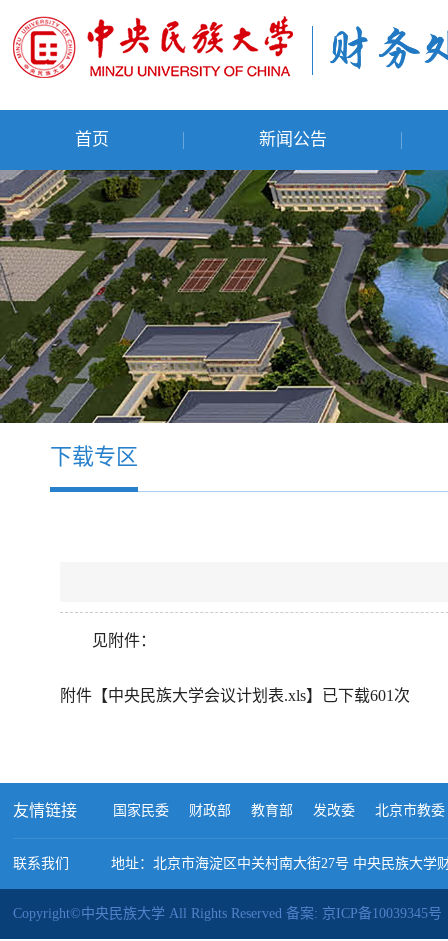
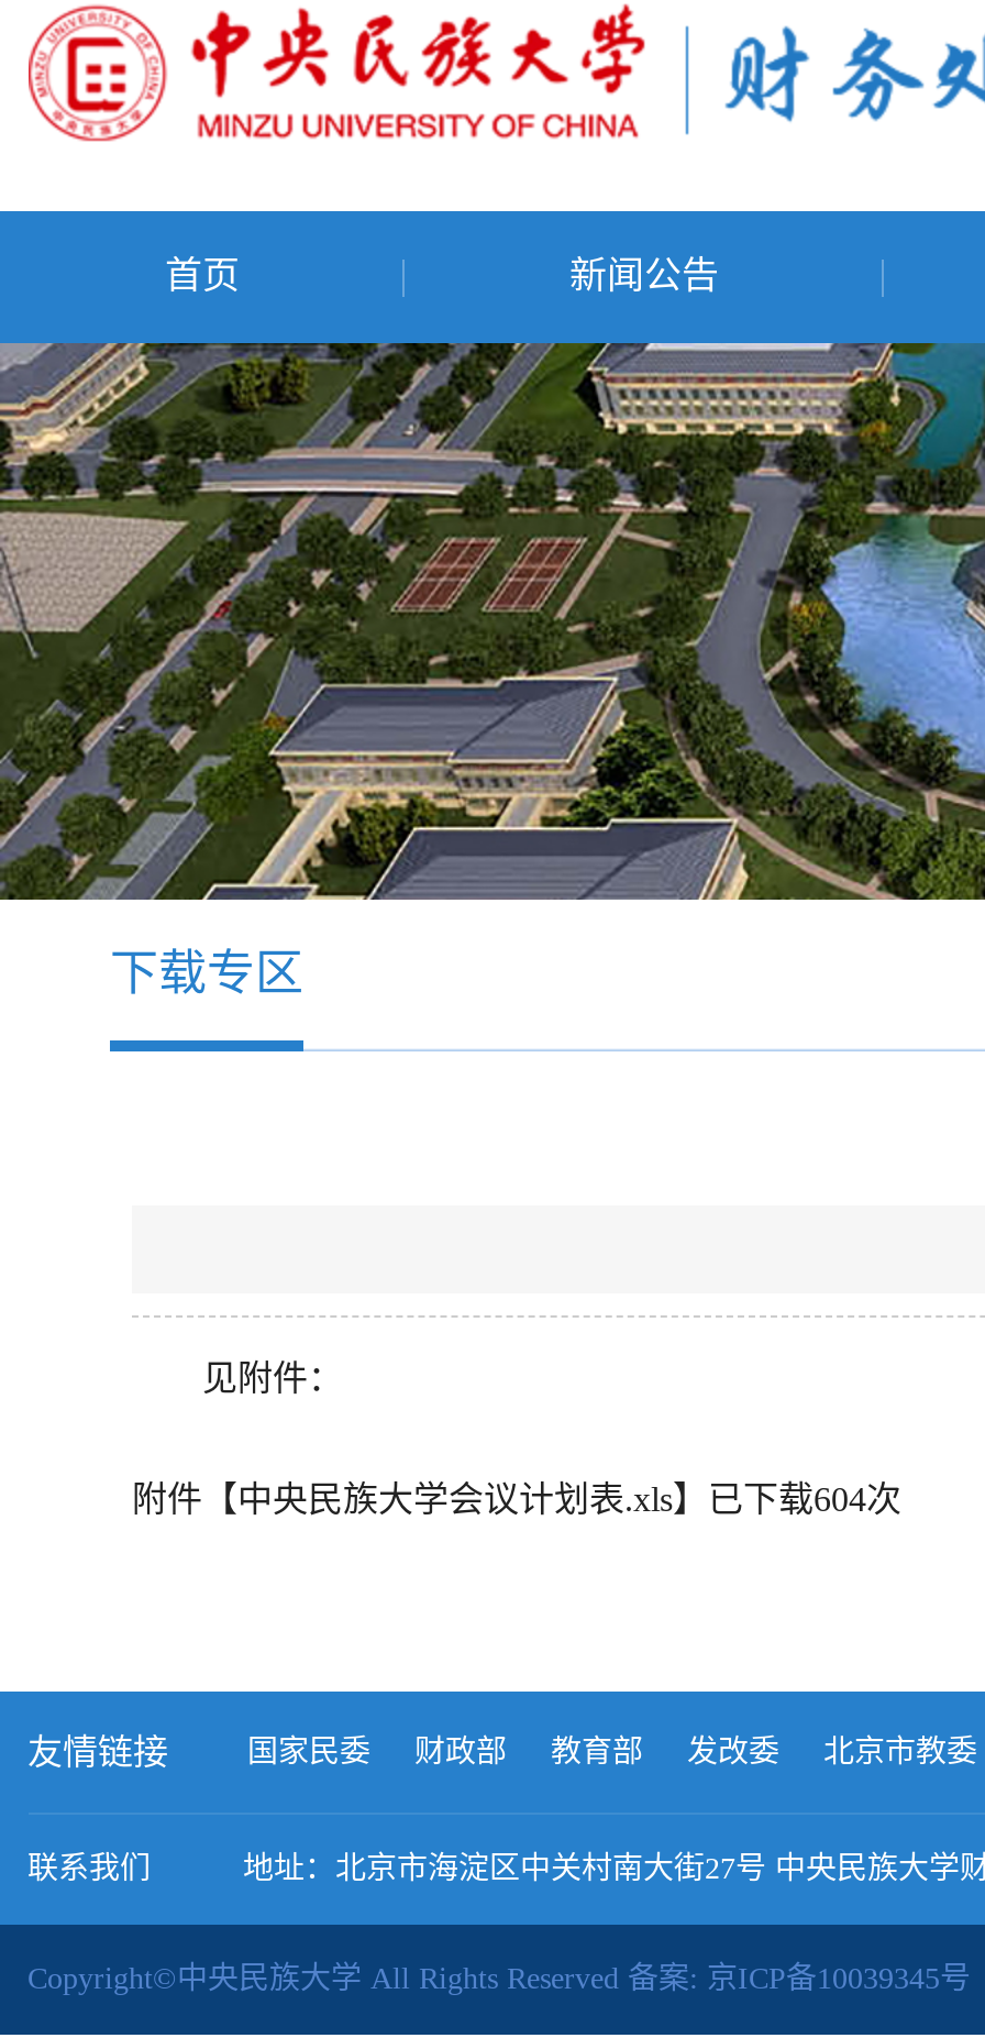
- 附件【中央民族大学会议计划表.xls】已下载601次
+ 附件【中央民族大学会议计划表.xls】已下载604次
